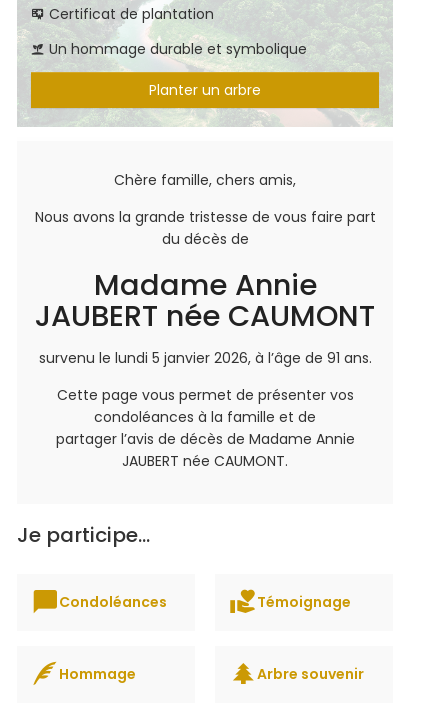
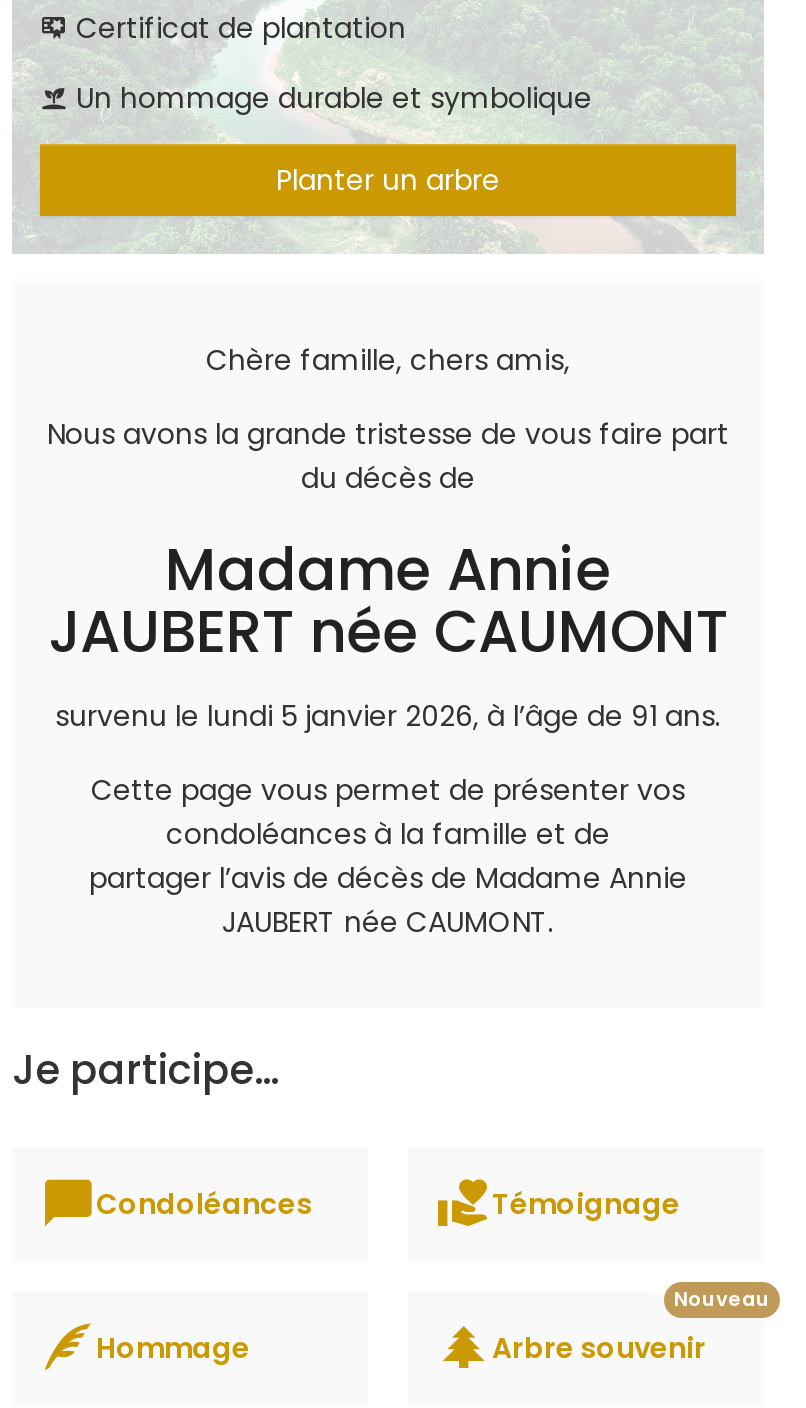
+ Nouveau
